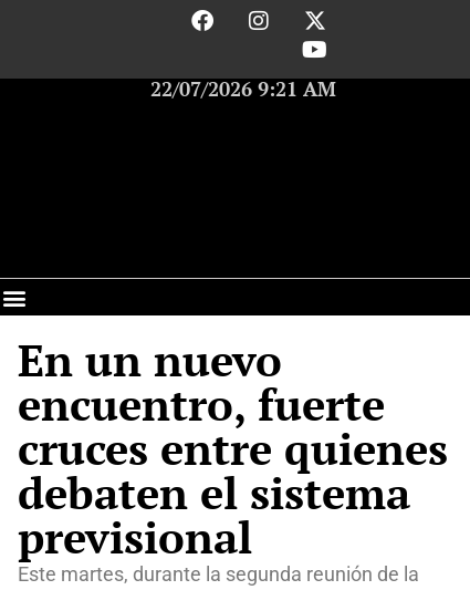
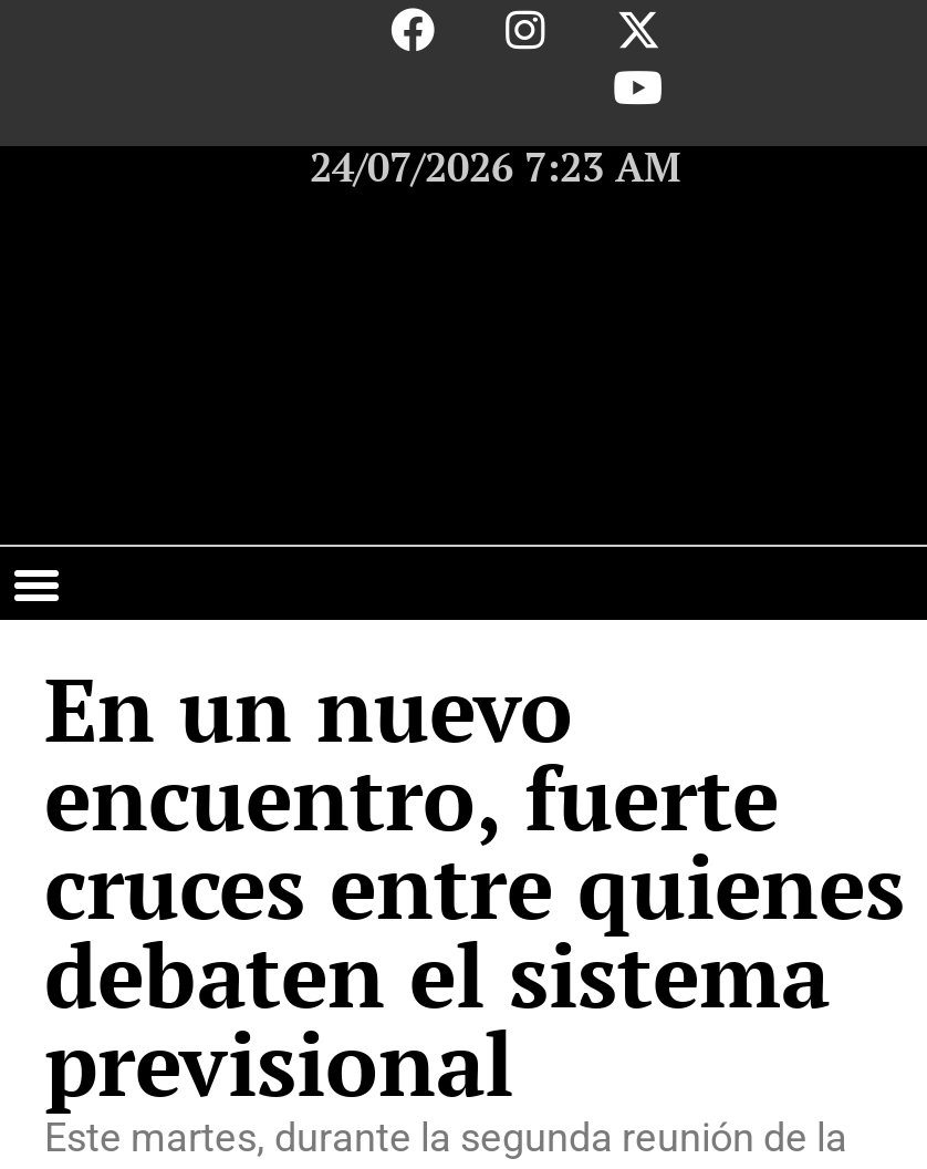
- 22/07/2026 9:21 AM
+ 24/07/2026 7:23 AM
